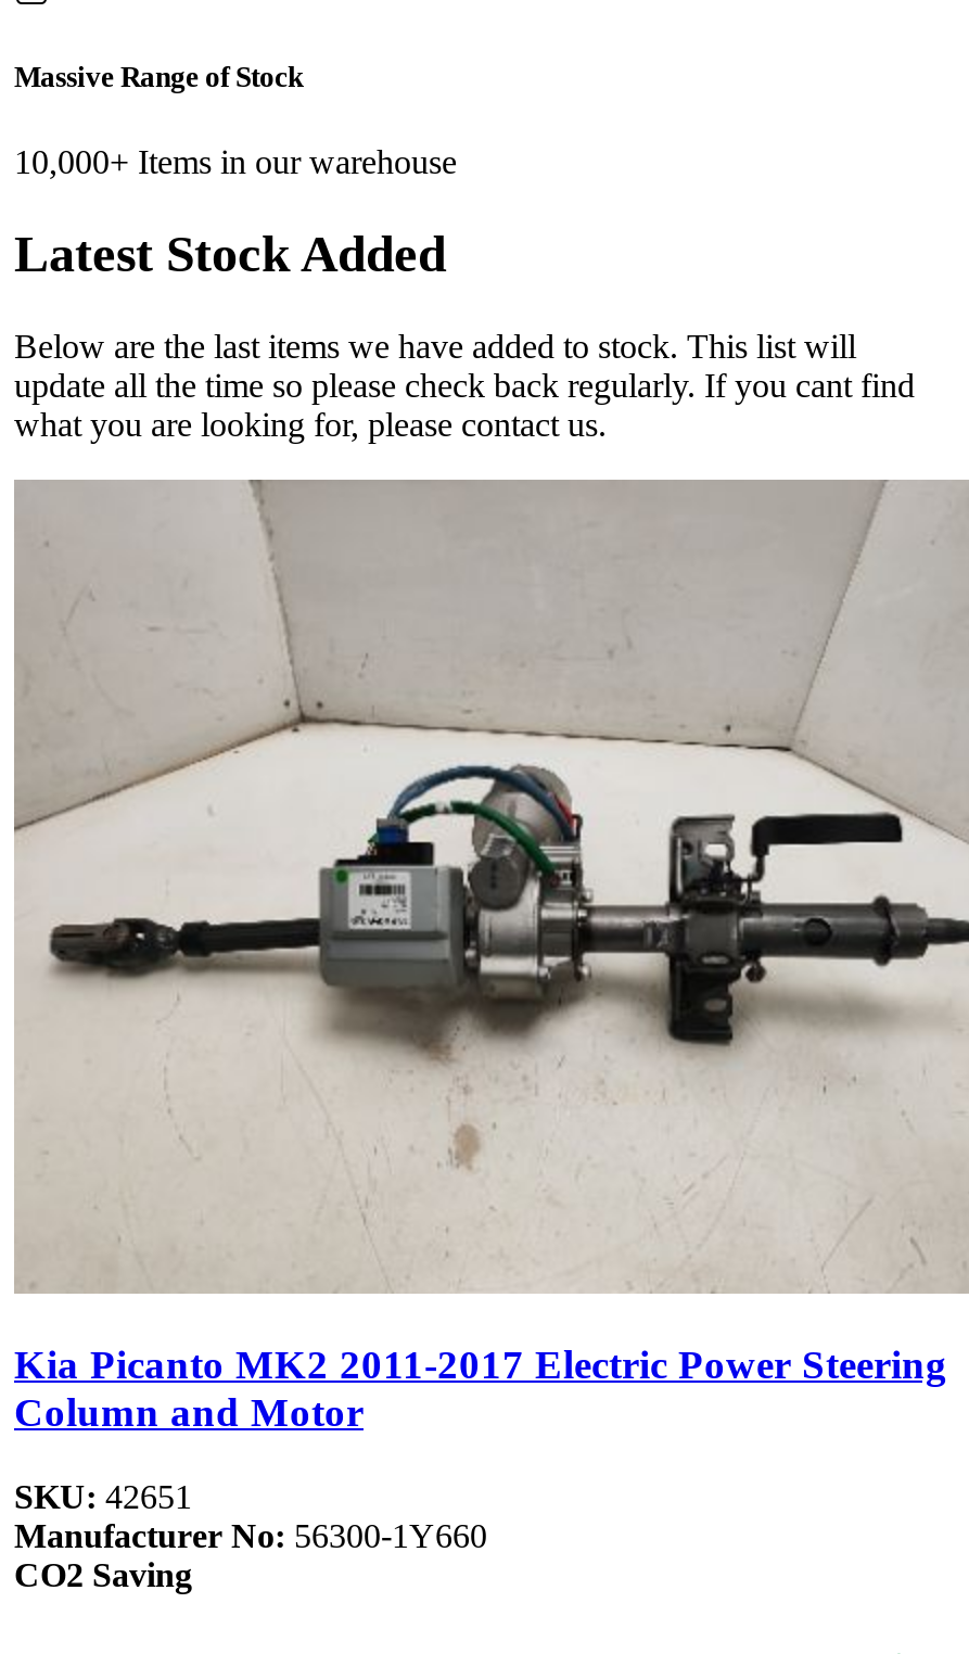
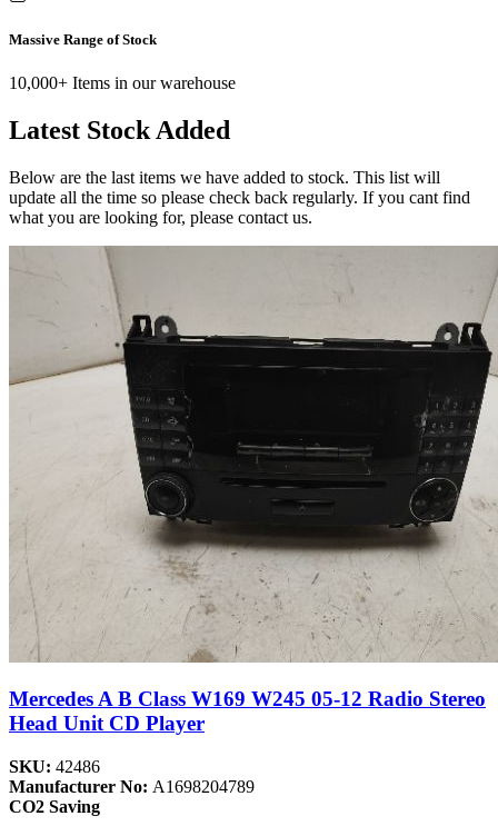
- [image]
- Kia Picanto MK2 2011-2017 Electric Power Steering
- Column and Motor
+ [image]
+ Mercedes A B Class W169 W245 05-12 Radio Stereo
+ Head Unit CD Player

- SKU: 42651
- Manufacturer No: 56300-1Y660
+ SKU: 42486
+ Manufacturer No: A1698204789
